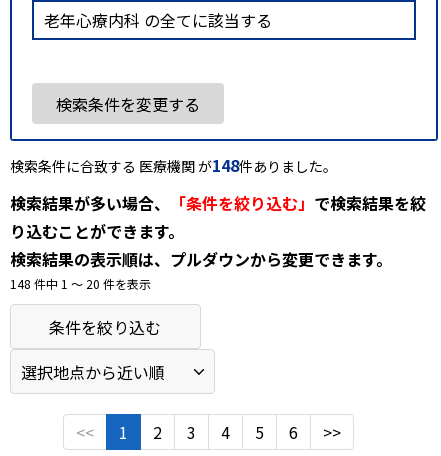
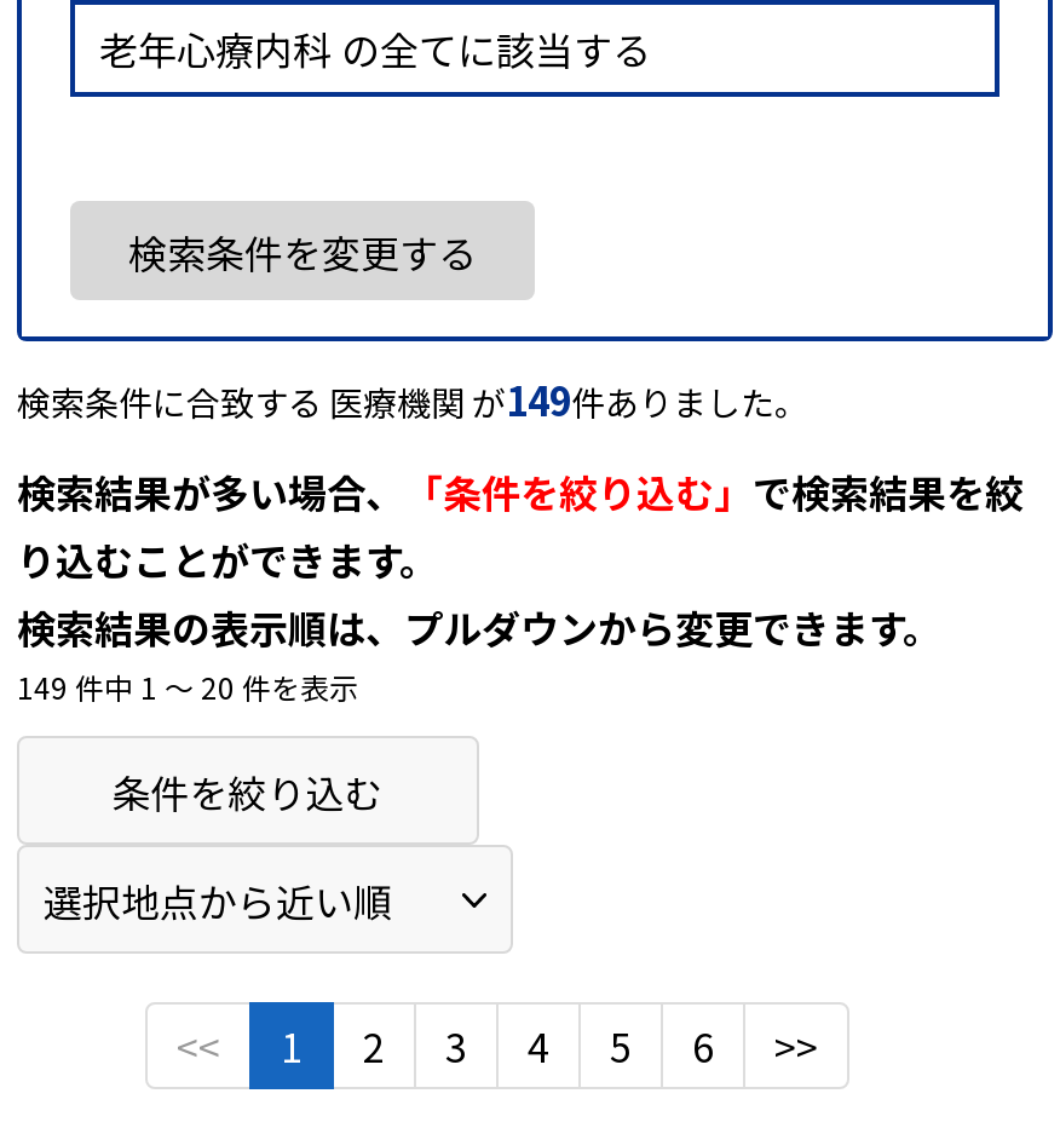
- 検索条件に合致する 医療機関 が148件ありました。
+ 検索条件に合致する 医療機関 が149件ありました。

- 148 件中 1 〜 20 件を表示
+ 149 件中 1 〜 20 件を表示
